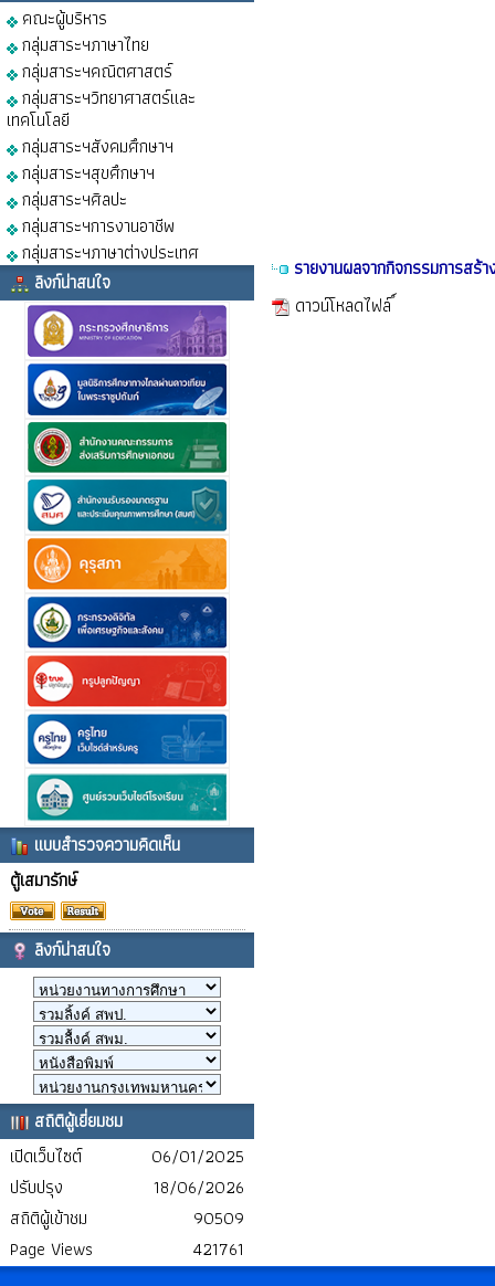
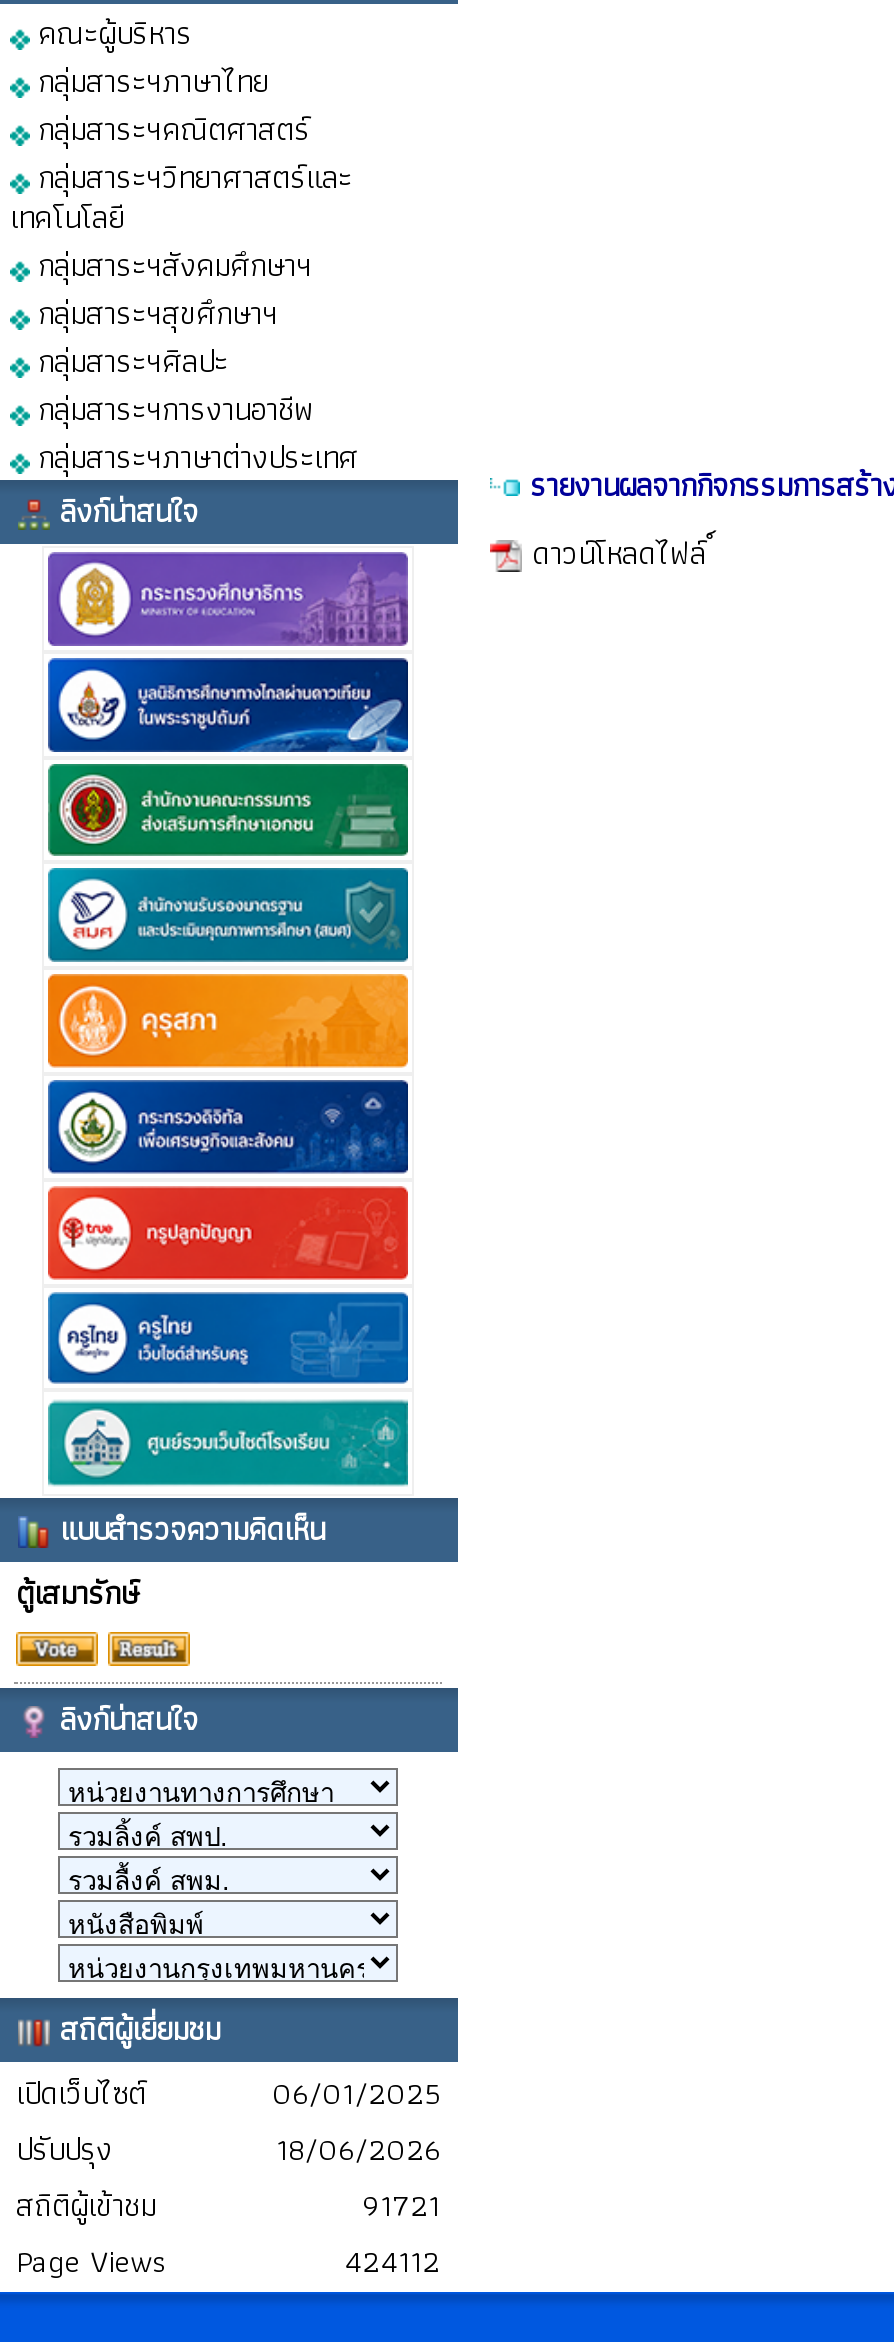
- 90509
+ 91721

- 421761
+ 424112
